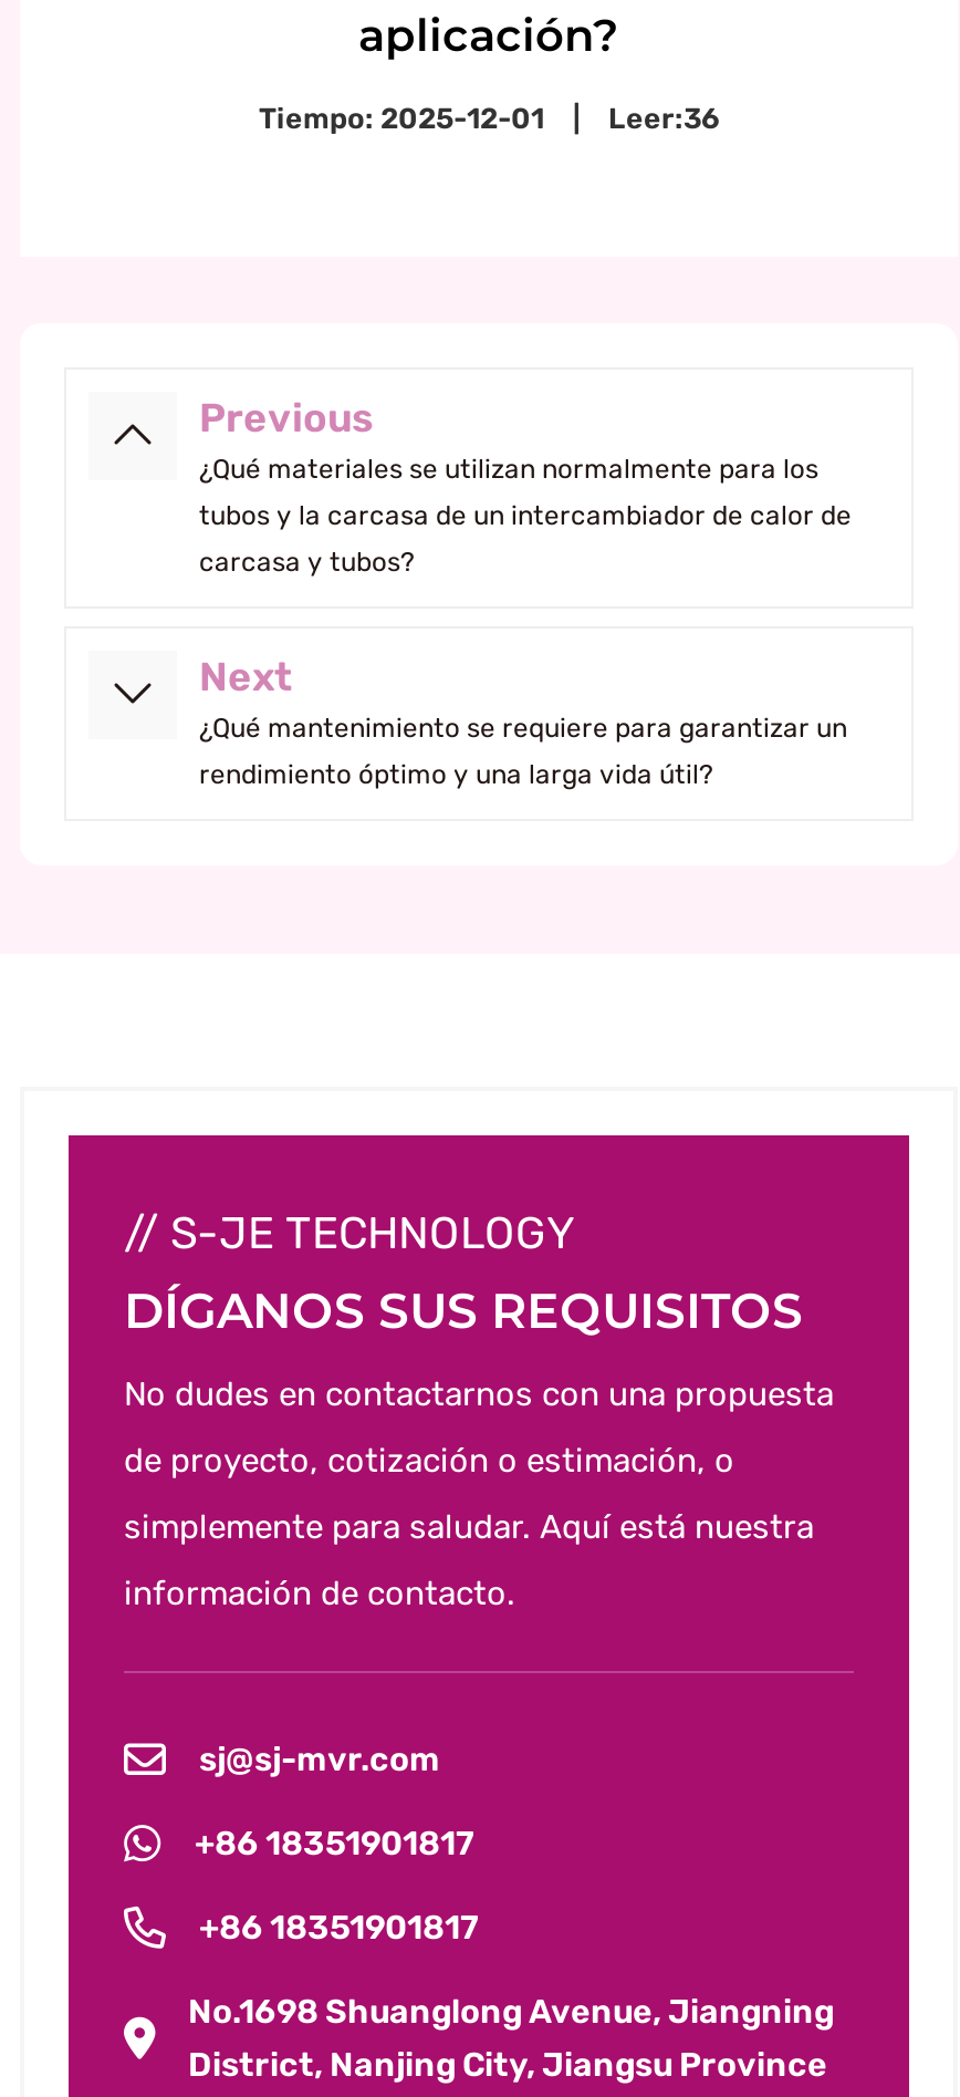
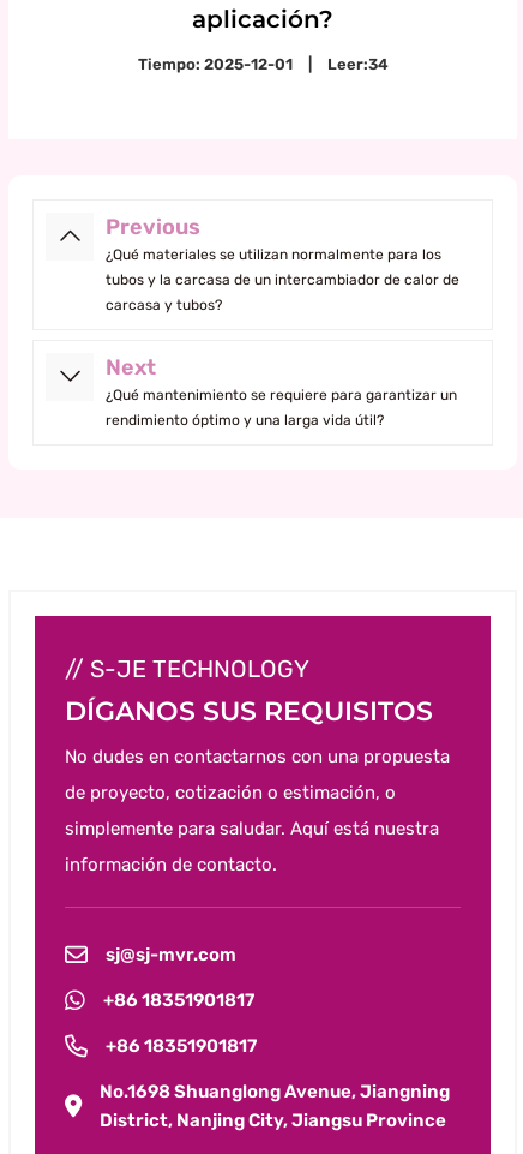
- Leer:36
+ Leer:34
